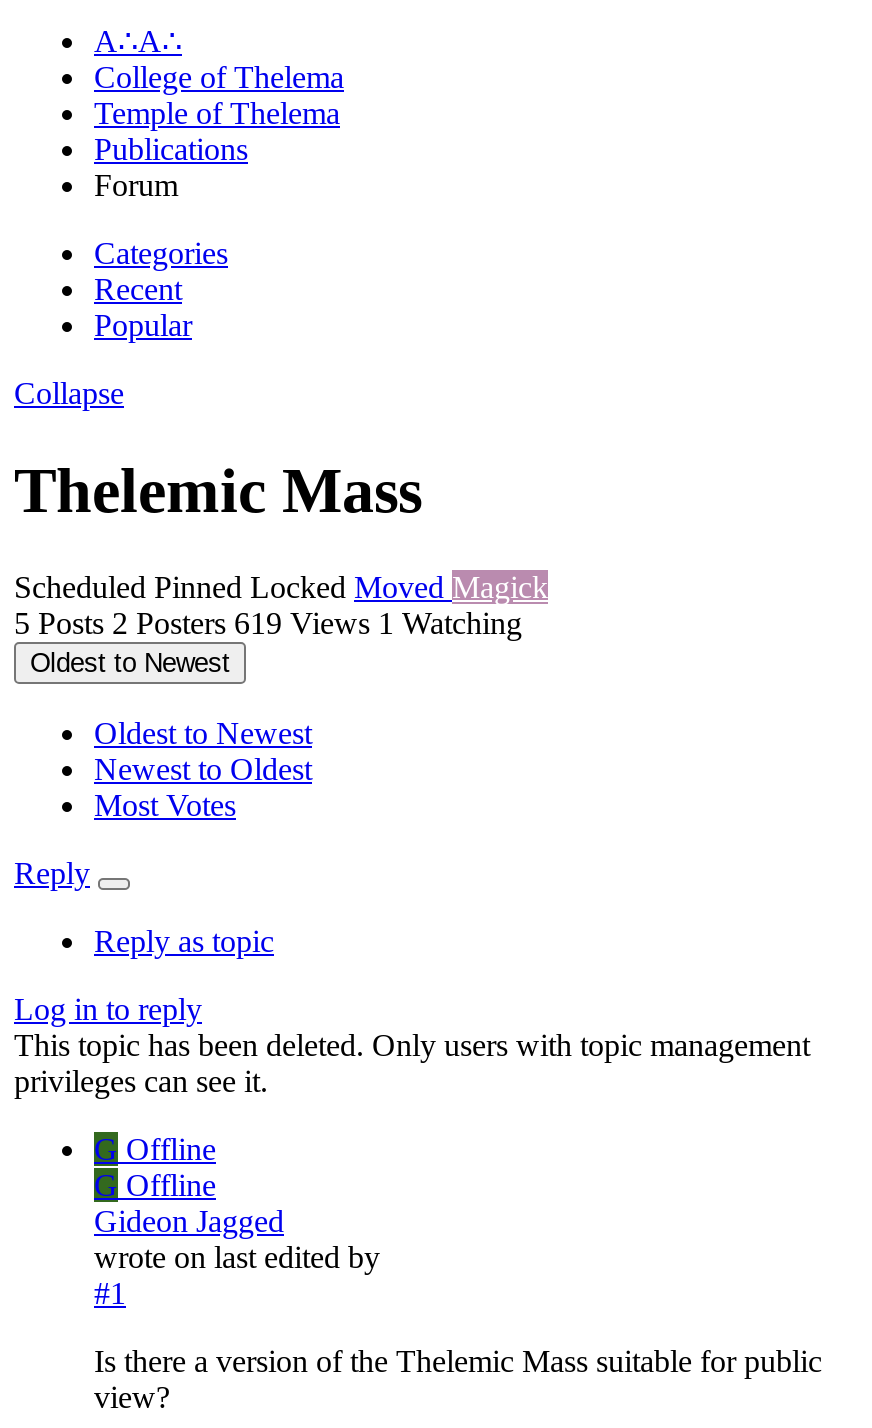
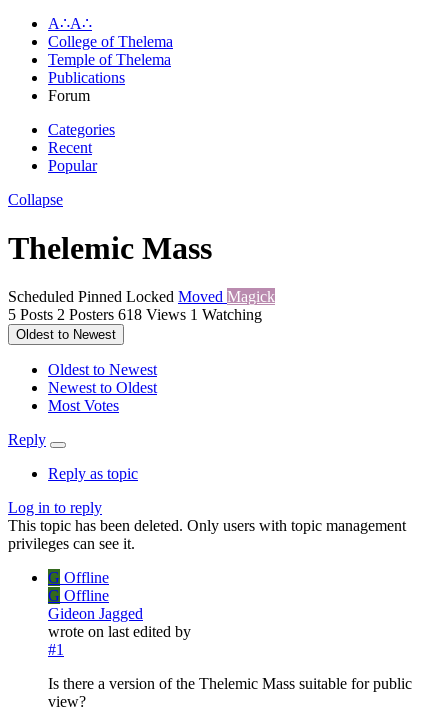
- 5 Posts 2 Posters 619 Views 1 Watching
+ 5 Posts 2 Posters 618 Views 1 Watching
